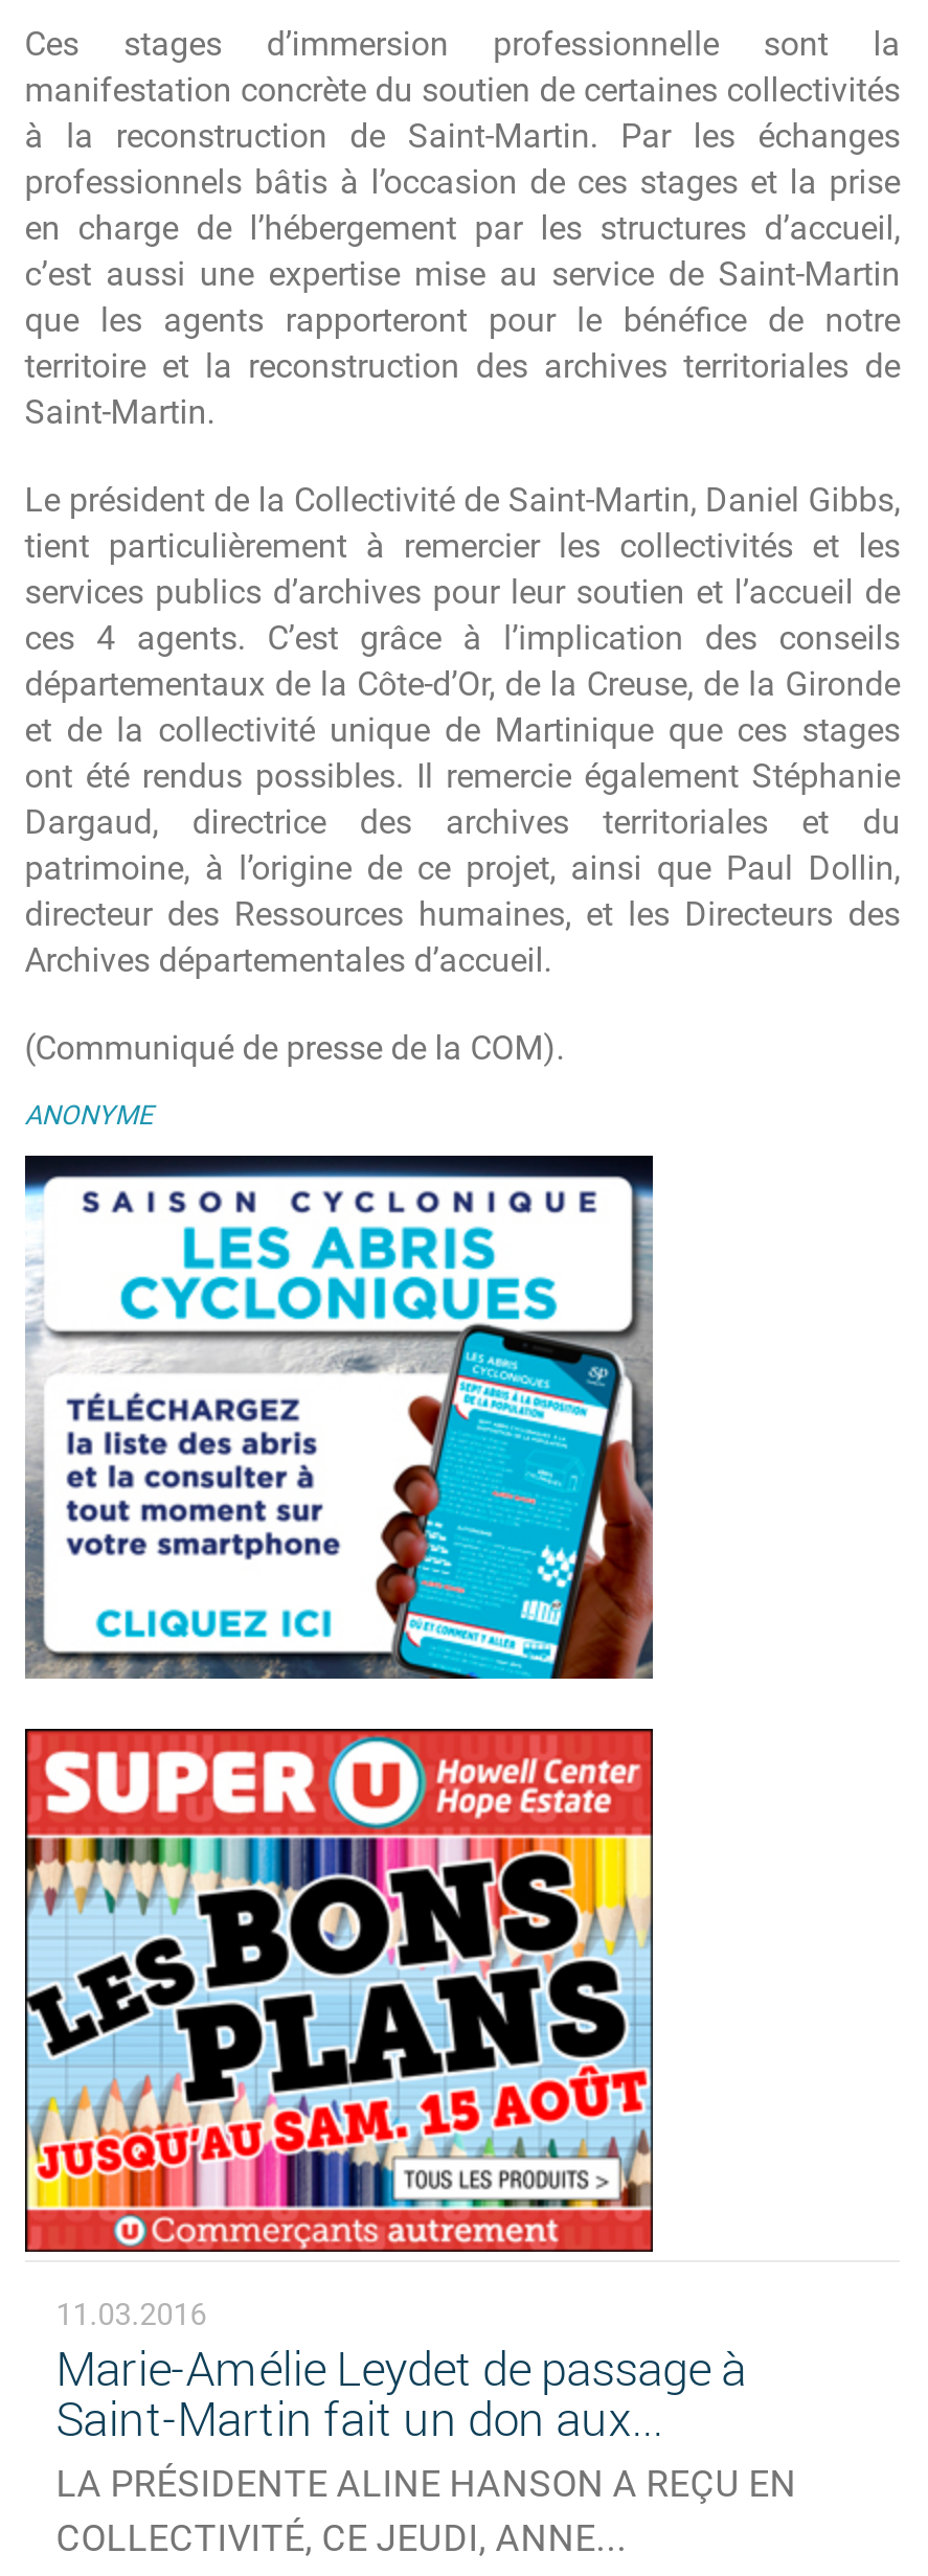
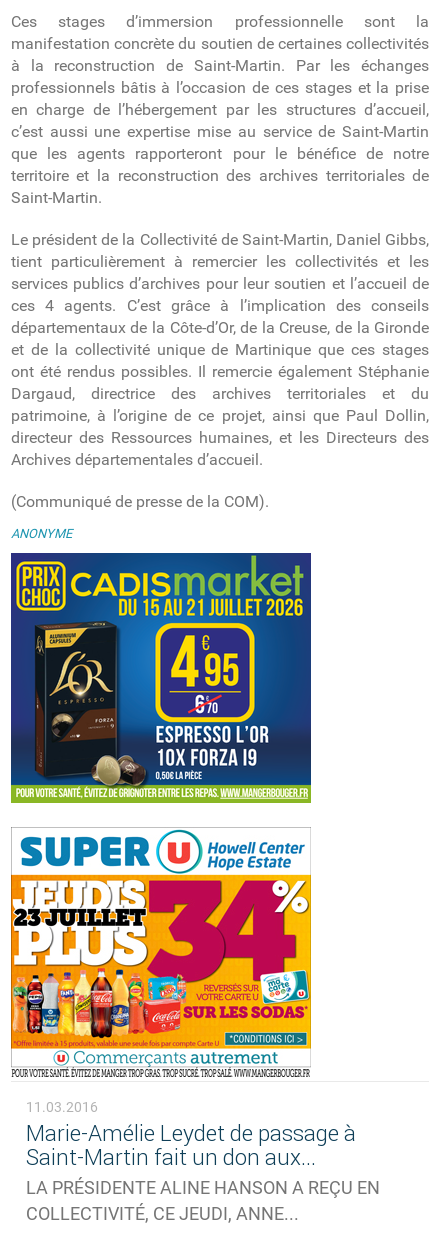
- [image]
+ [image]

- [image]
+ [image]
